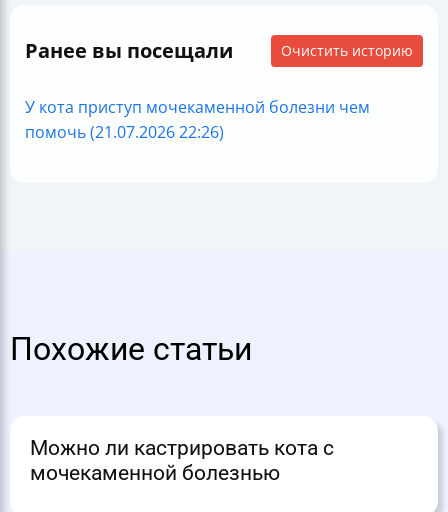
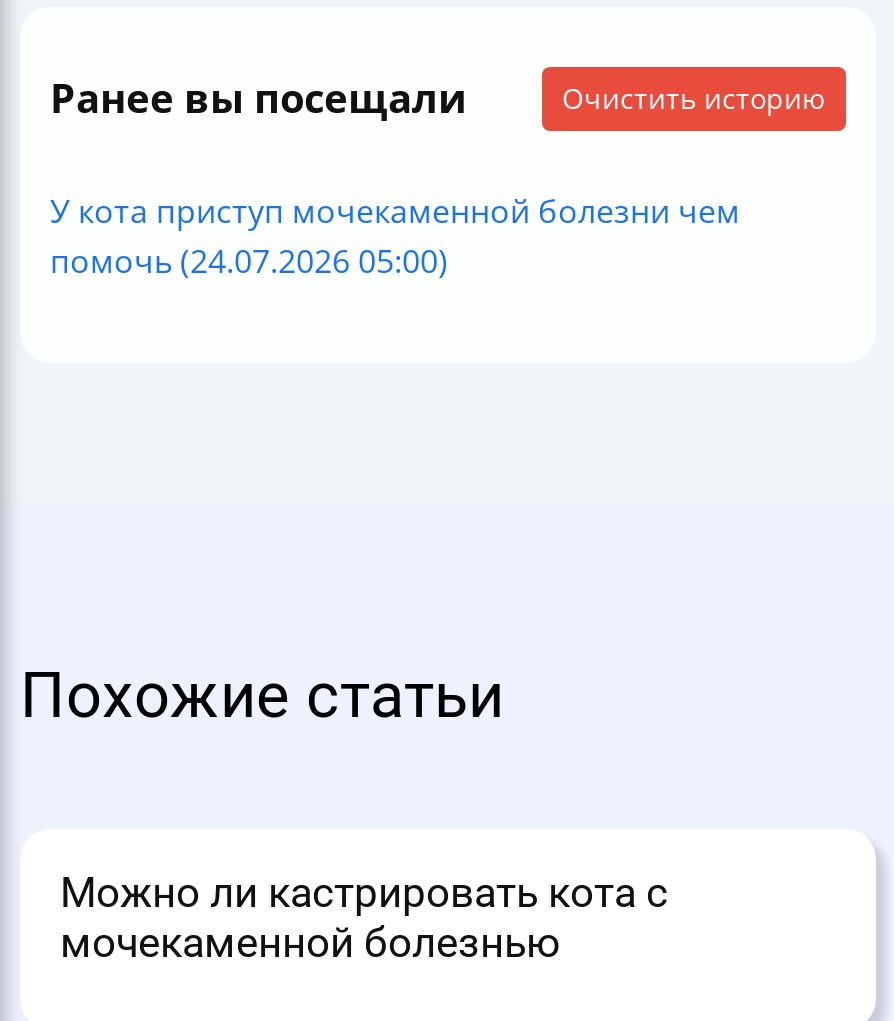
- помочь (21.07.2026 22:26)
+ помочь (24.07.2026 05:00)
